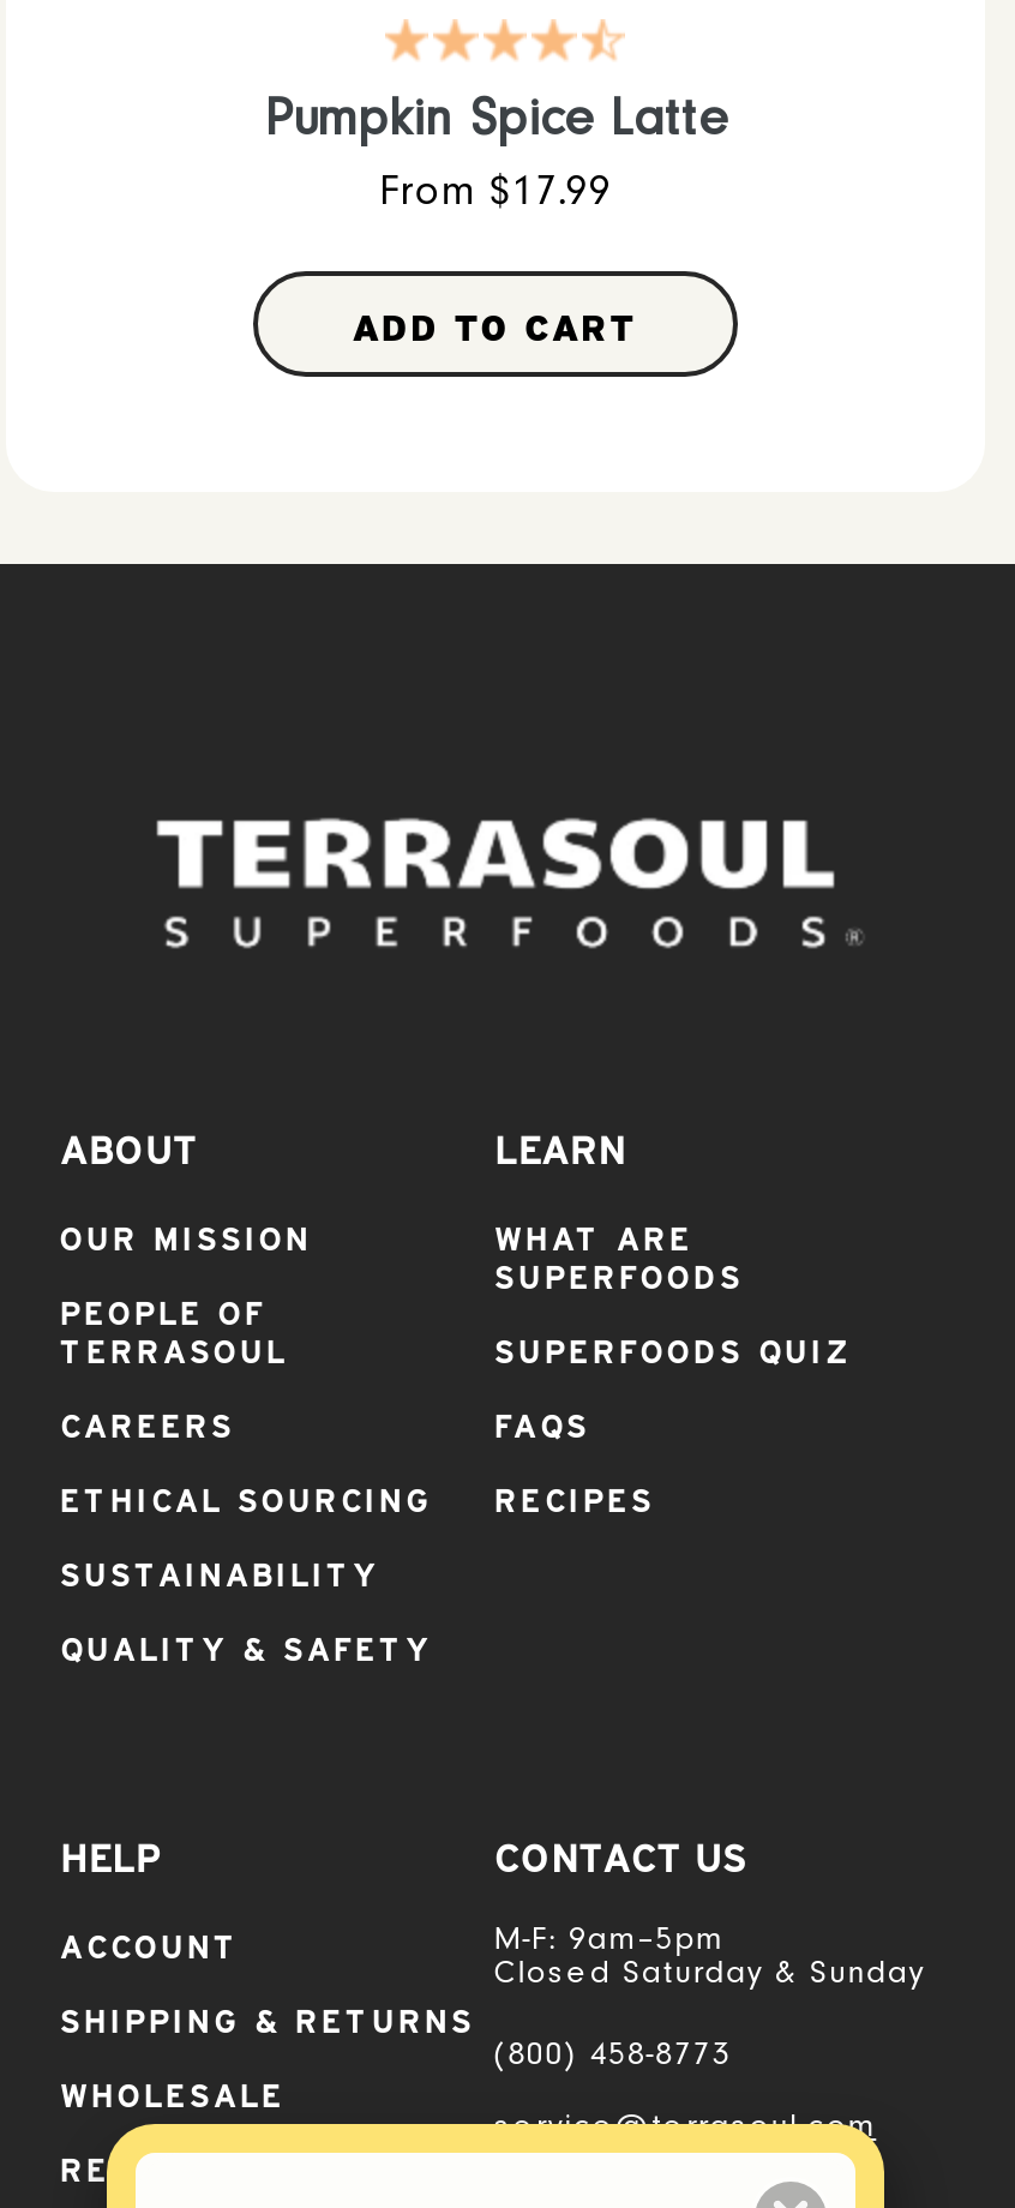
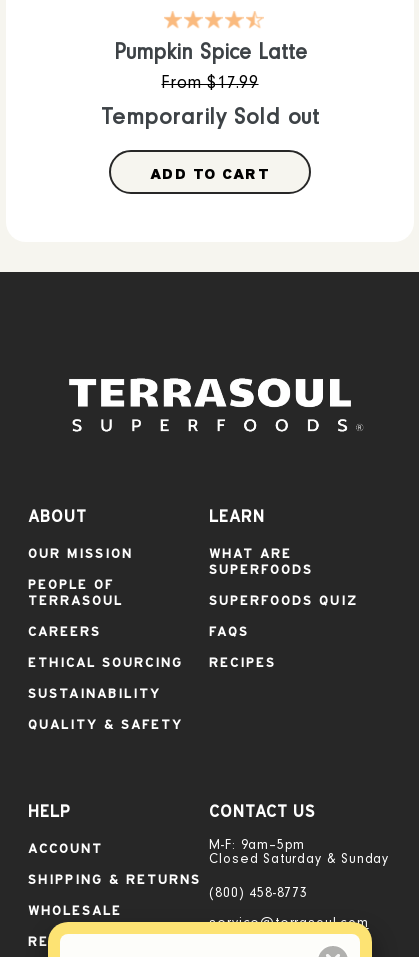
+ Temporarily Sold out
